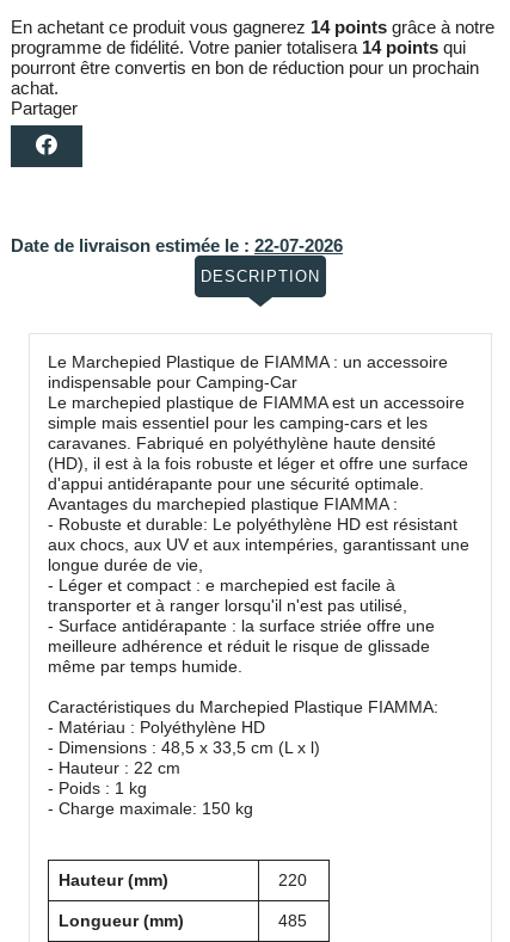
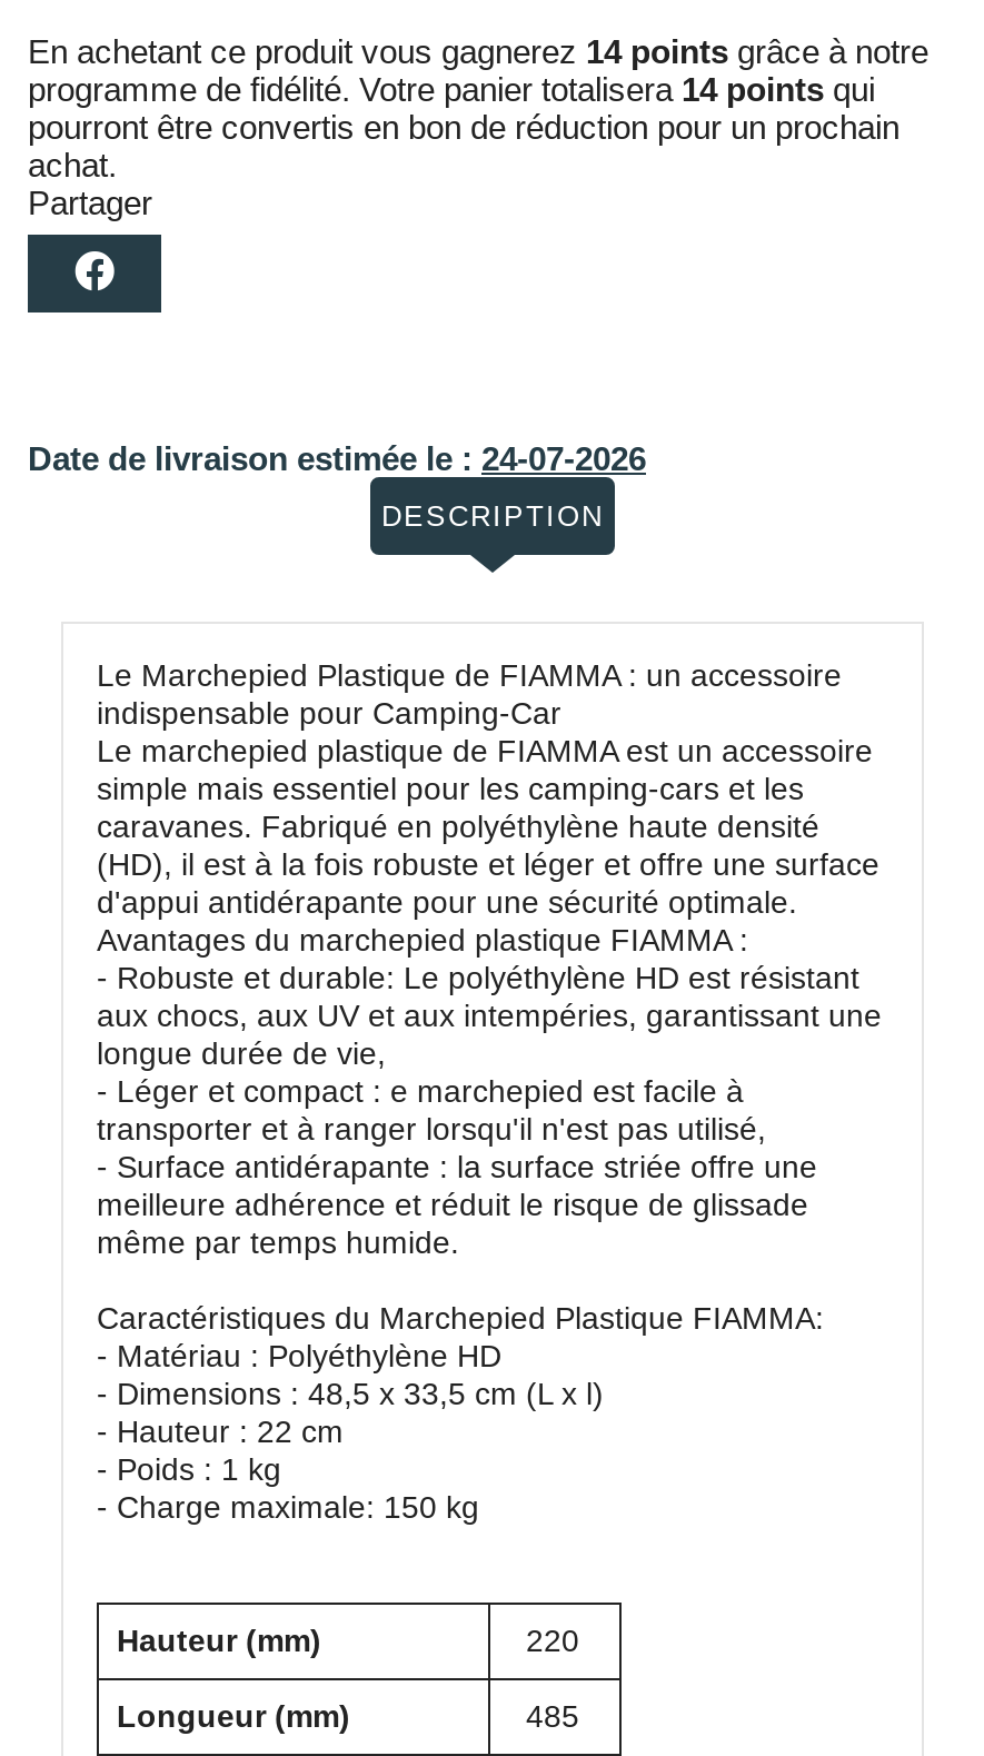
- Date de livraison estimée le : 22-07-2026
+ Date de livraison estimée le : 24-07-2026
